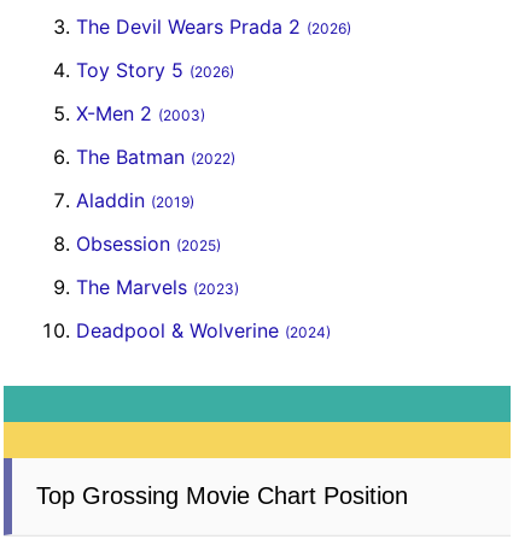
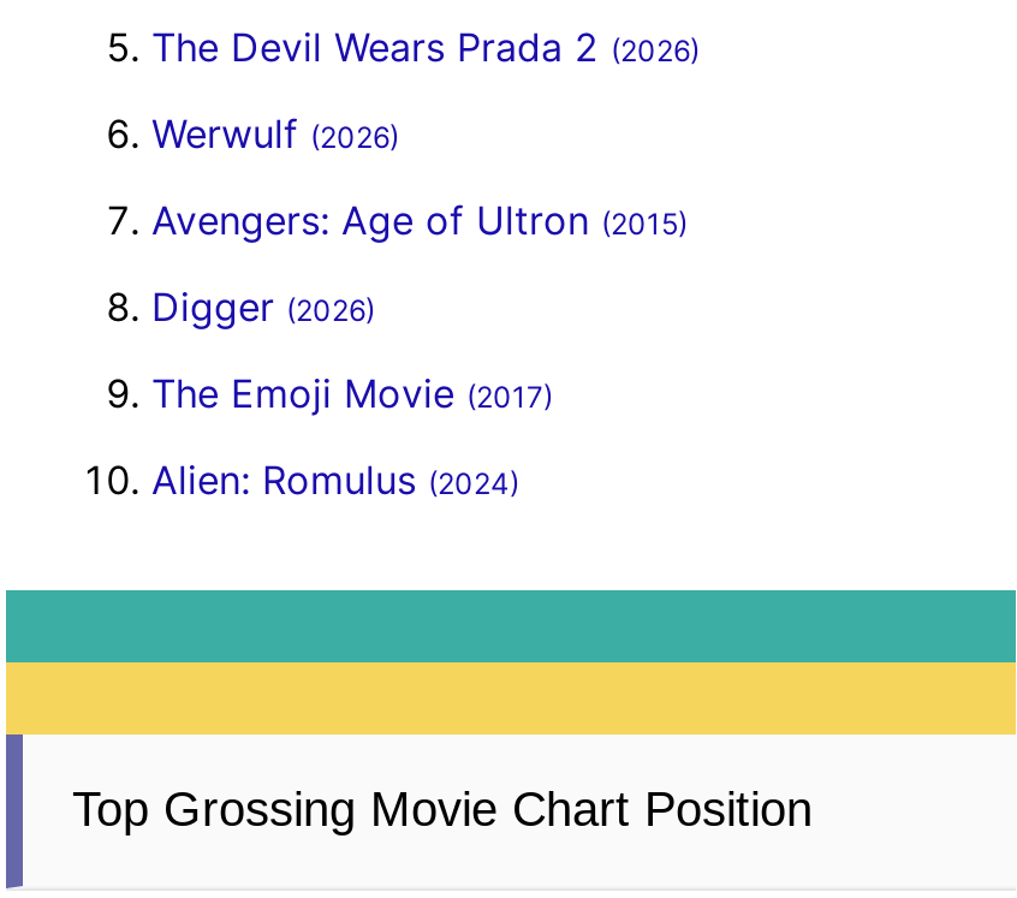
- Toy Story 5 (2026)
- X-Men 2 (2003)
- The Batman (2022)
- Aladdin (2019)
- Obsession (2025)
- The Marvels (2023)
- Deadpool & Wolverine (2024)
+ Werwulf (2026)
+ Avengers: Age of Ultron (2015)
+ Digger (2026)
+ The Emoji Movie (2017)
+ Alien: Romulus (2024)
